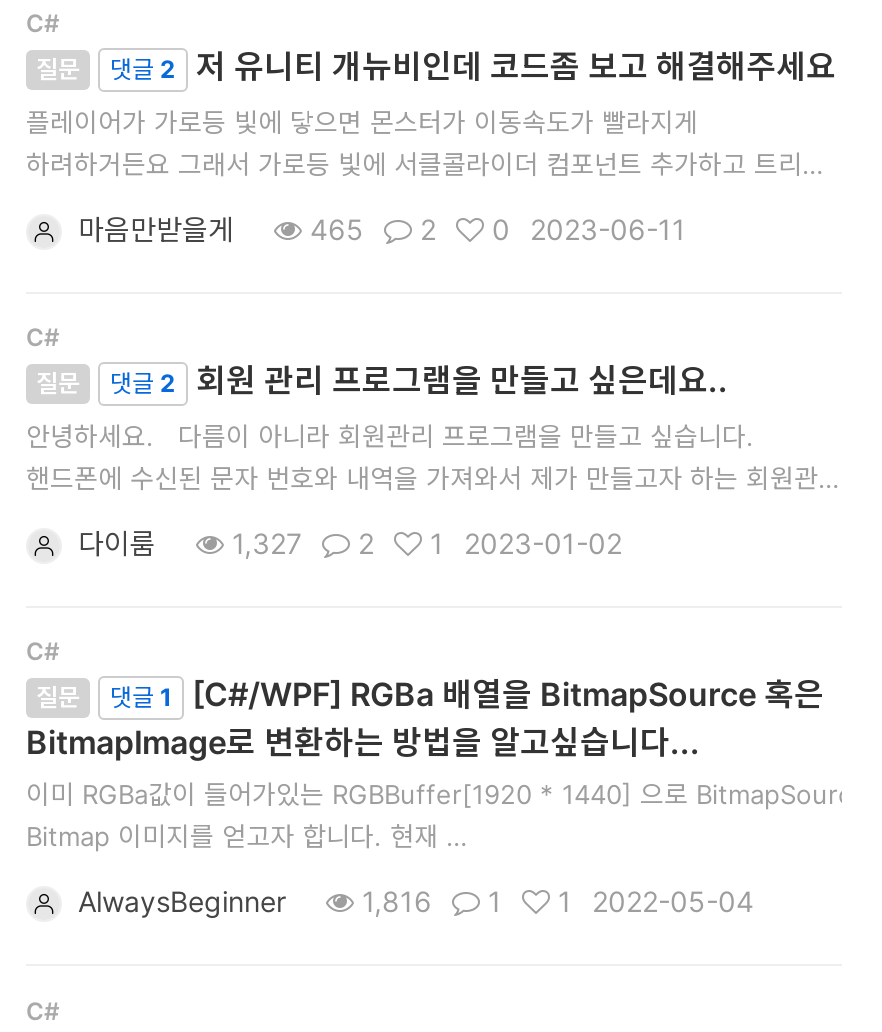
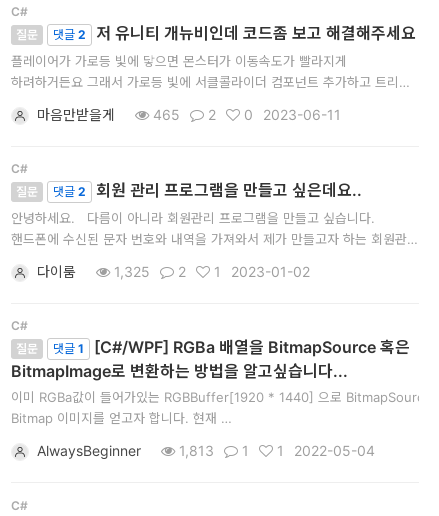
- 다이룸 1,327 2 1 2023-01-02
+ 다이룸 1,325 2 1 2023-01-02

- AlwaysBeginner 1,816 1 1 2022-05-04
+ AlwaysBeginner 1,813 1 1 2022-05-04
